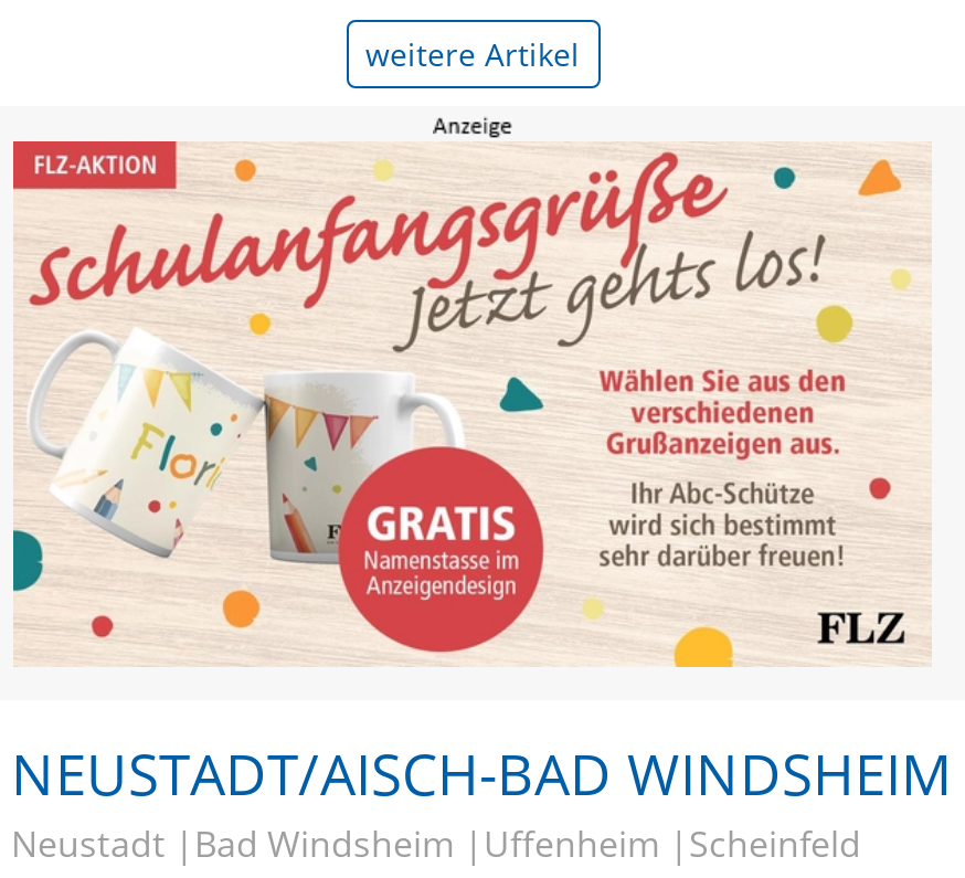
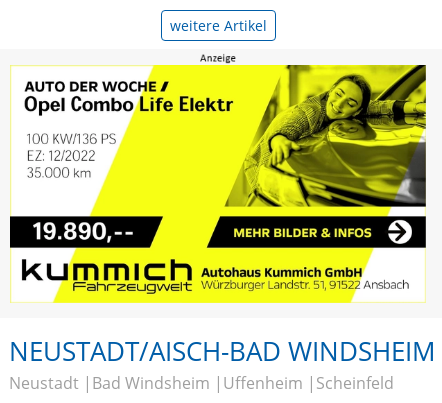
- [image]
+ [image]
